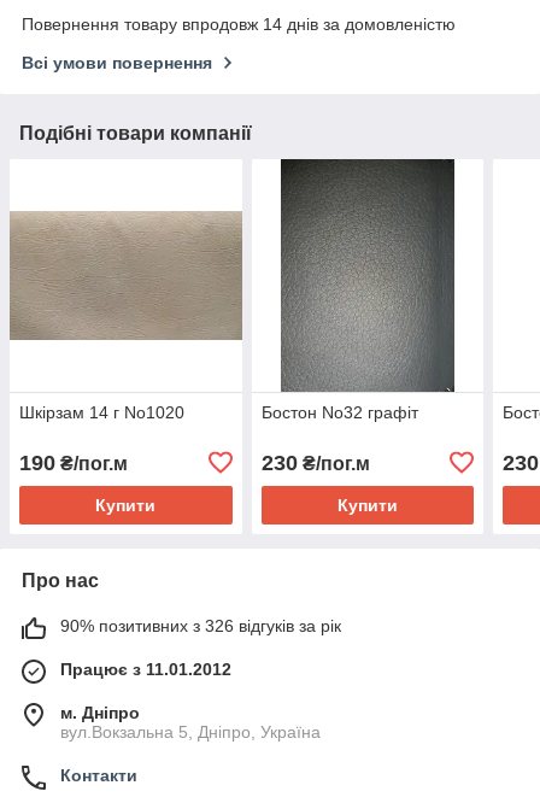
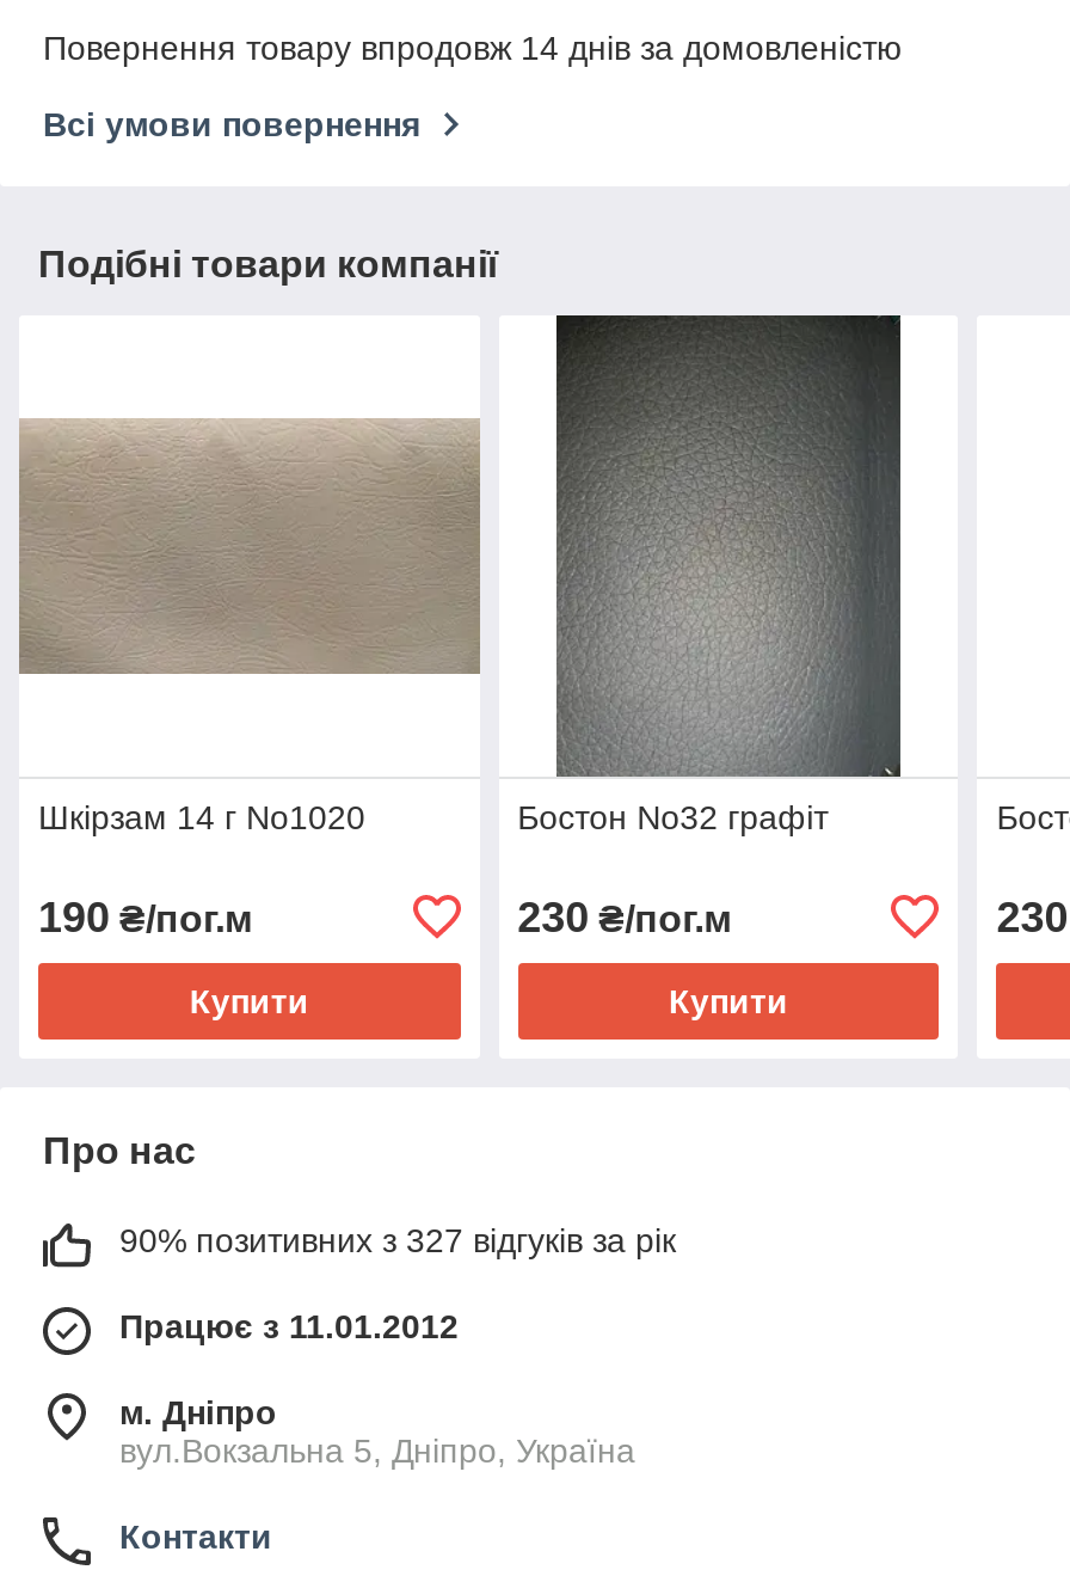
- 90% позитивних з 326 відгуків за рік
+ 90% позитивних з 327 відгуків за рік
